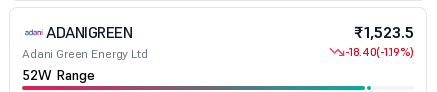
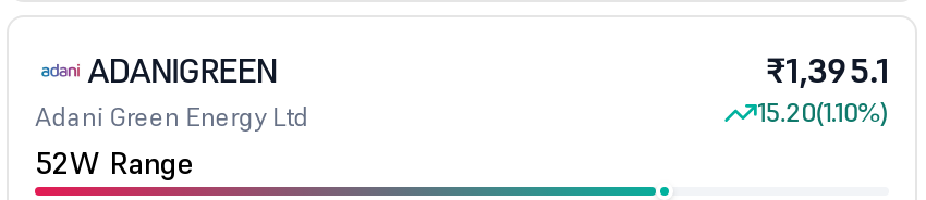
- ₹1,523.5
+ ₹1,395.1

- -18.40(-1.19%)
+ 15.20(1.10%)
